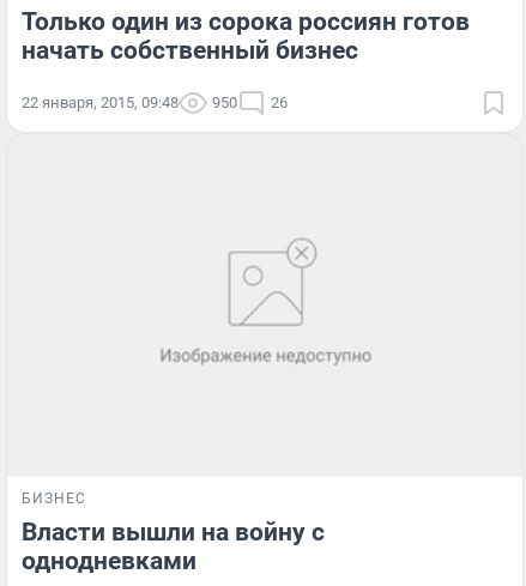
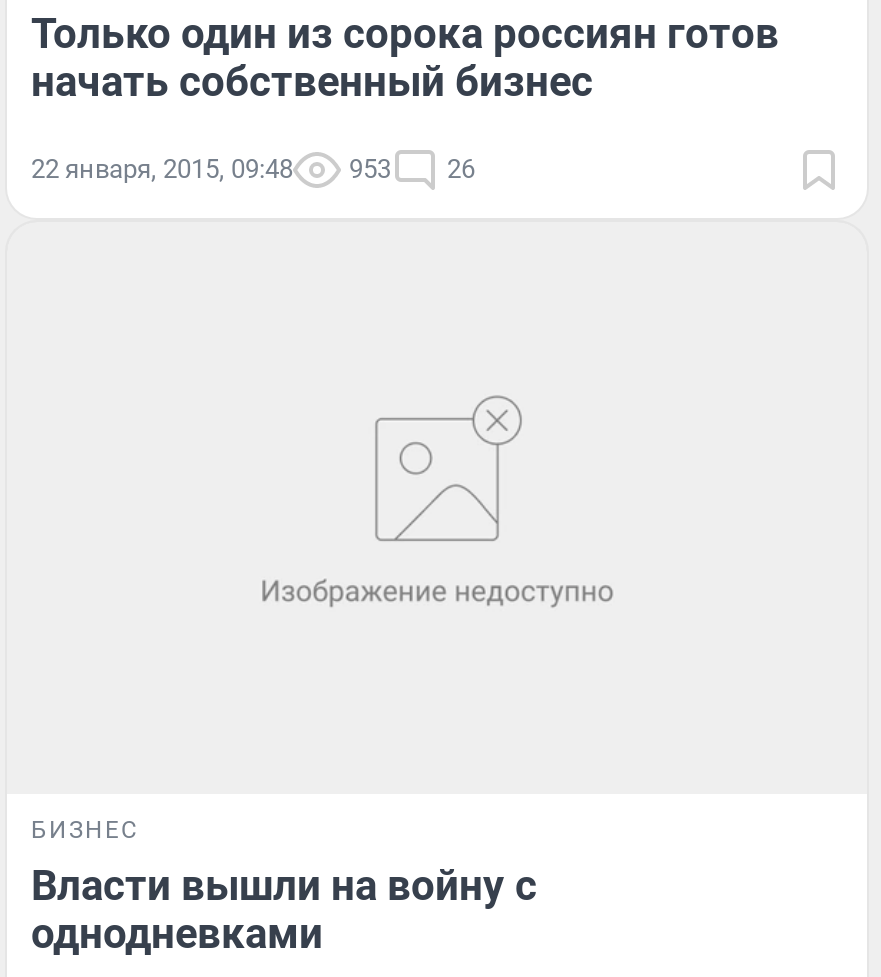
- 22 января, 2015, 09:48 950 26
+ 22 января, 2015, 09:48 953 26
